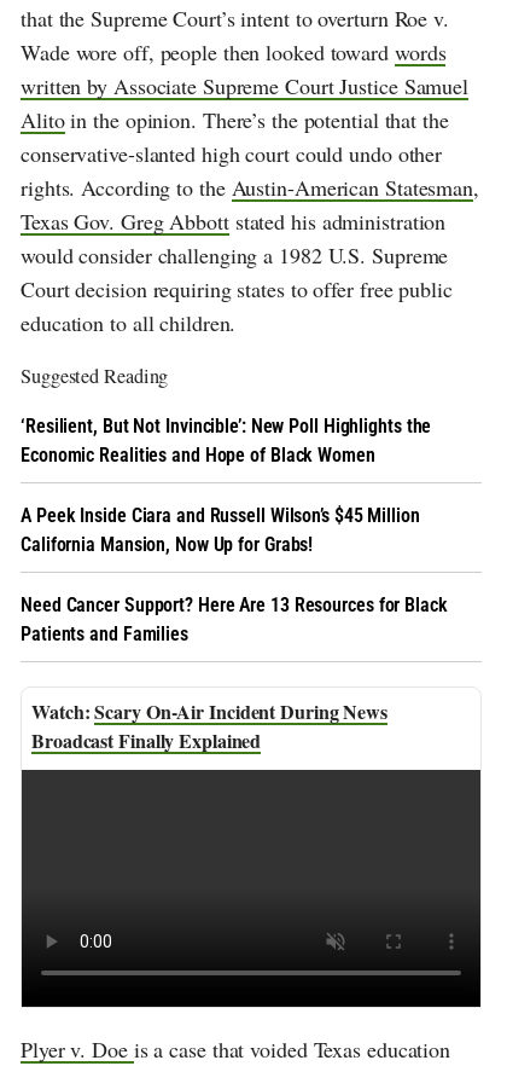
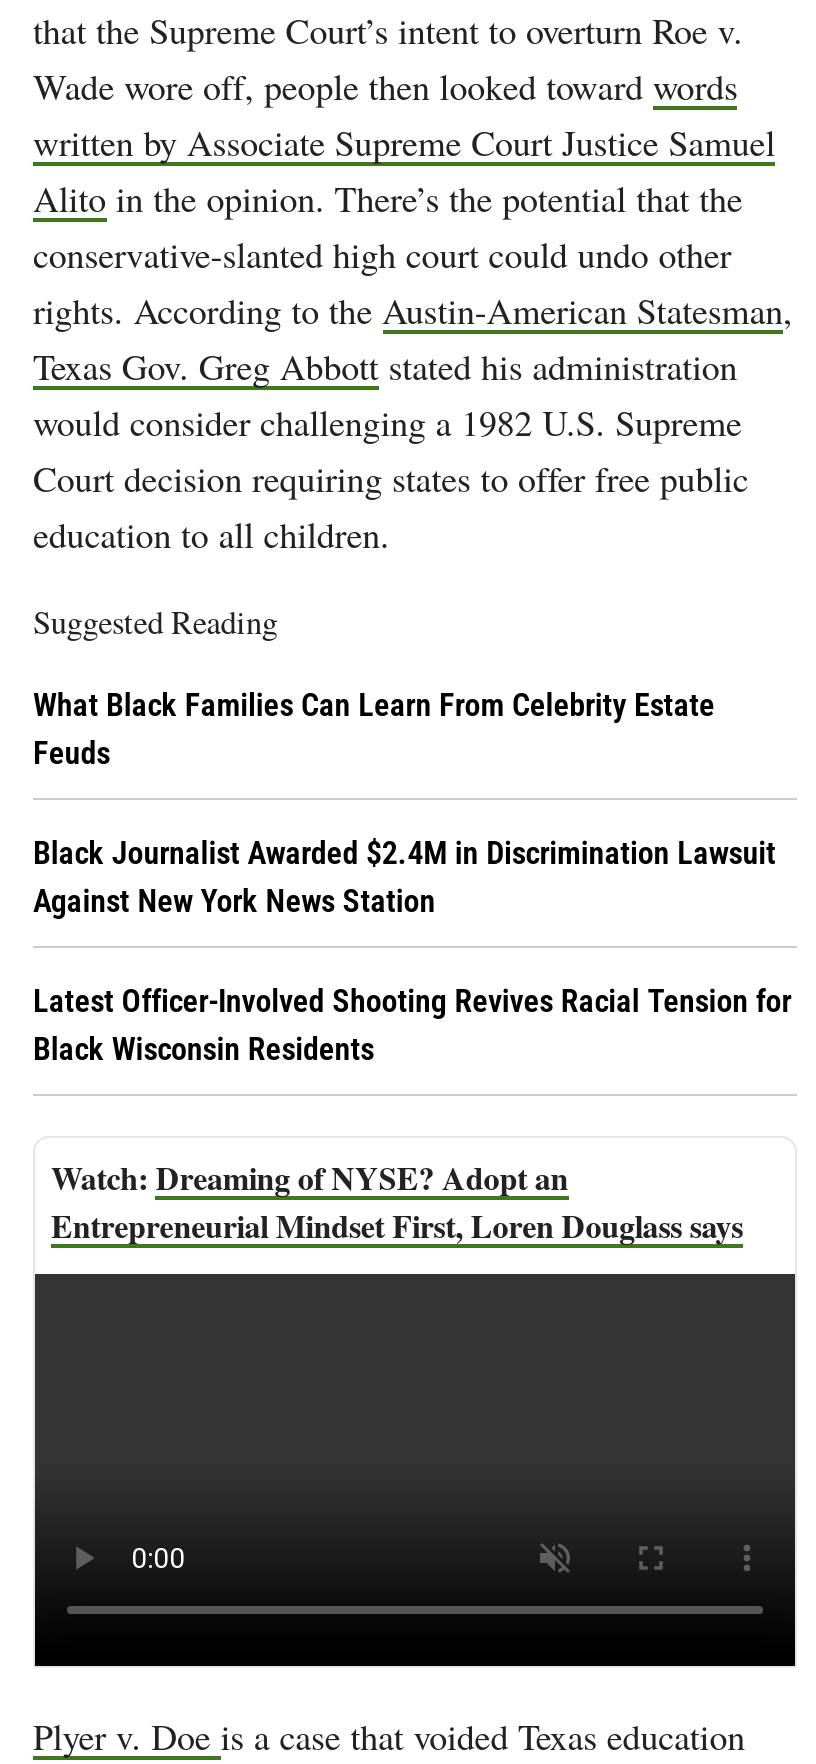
- ‘Resilient, But Not Invincible’: New Poll Highlights the
- Economic Realities and Hope of Black Women
+ What Black Families Can Learn From Celebrity Estate
+ Feuds

- A Peek Inside Ciara and Russell Wilson’s $45 Million
- California Mansion, Now Up for Grabs!
+ Black Journalist Awarded $2.4M in Discrimination Lawsuit
+ Against New York News Station

- Need Cancer Support? Here Are 13 Resources for Black
- Patients and Families
+ Latest Officer-Involved Shooting Revives Racial Tension for
+ Black Wisconsin Residents

- Scary On-Air Incident During News
- Broadcast Finally Explained
+ Dreaming of NYSE? Adopt an
+ Entrepreneurial Mindset First, Loren Douglass says
